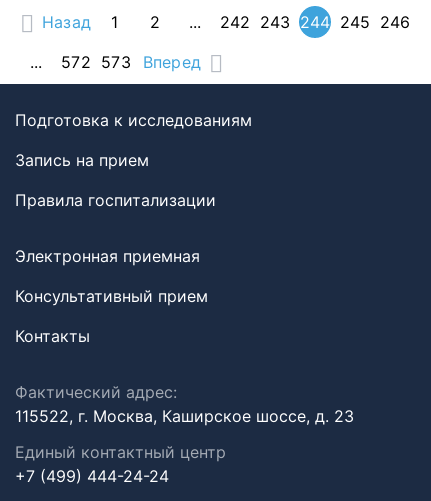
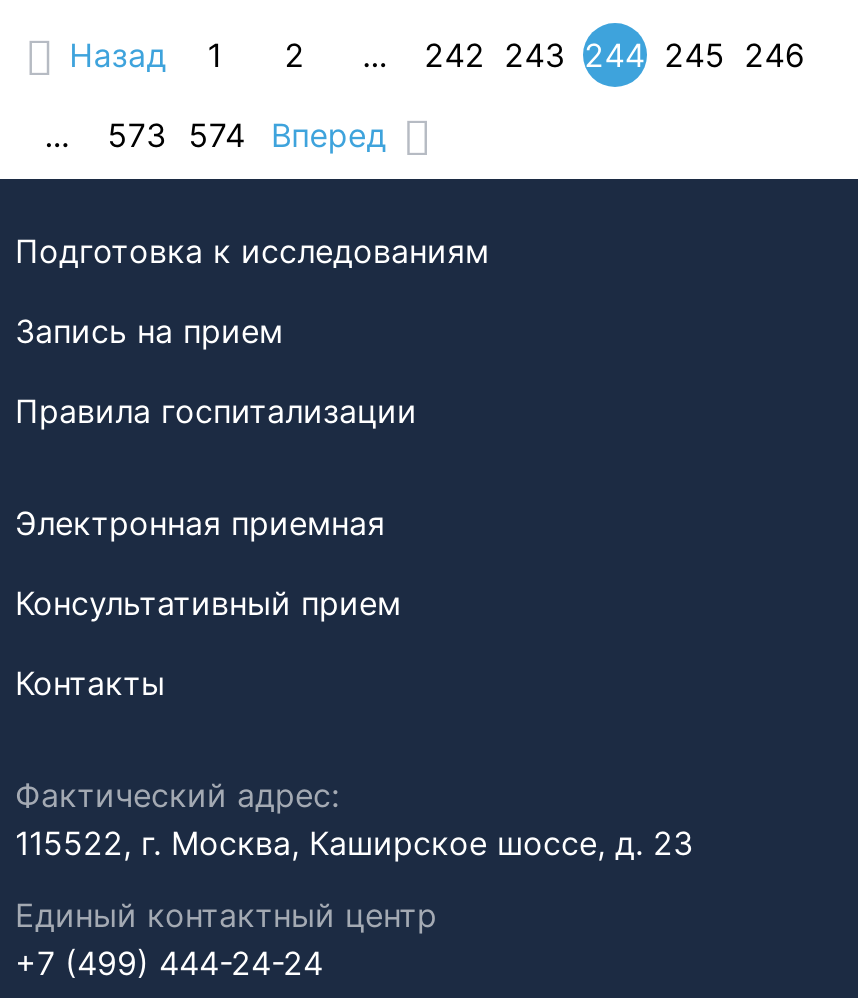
- 572 573
+ 573 574
